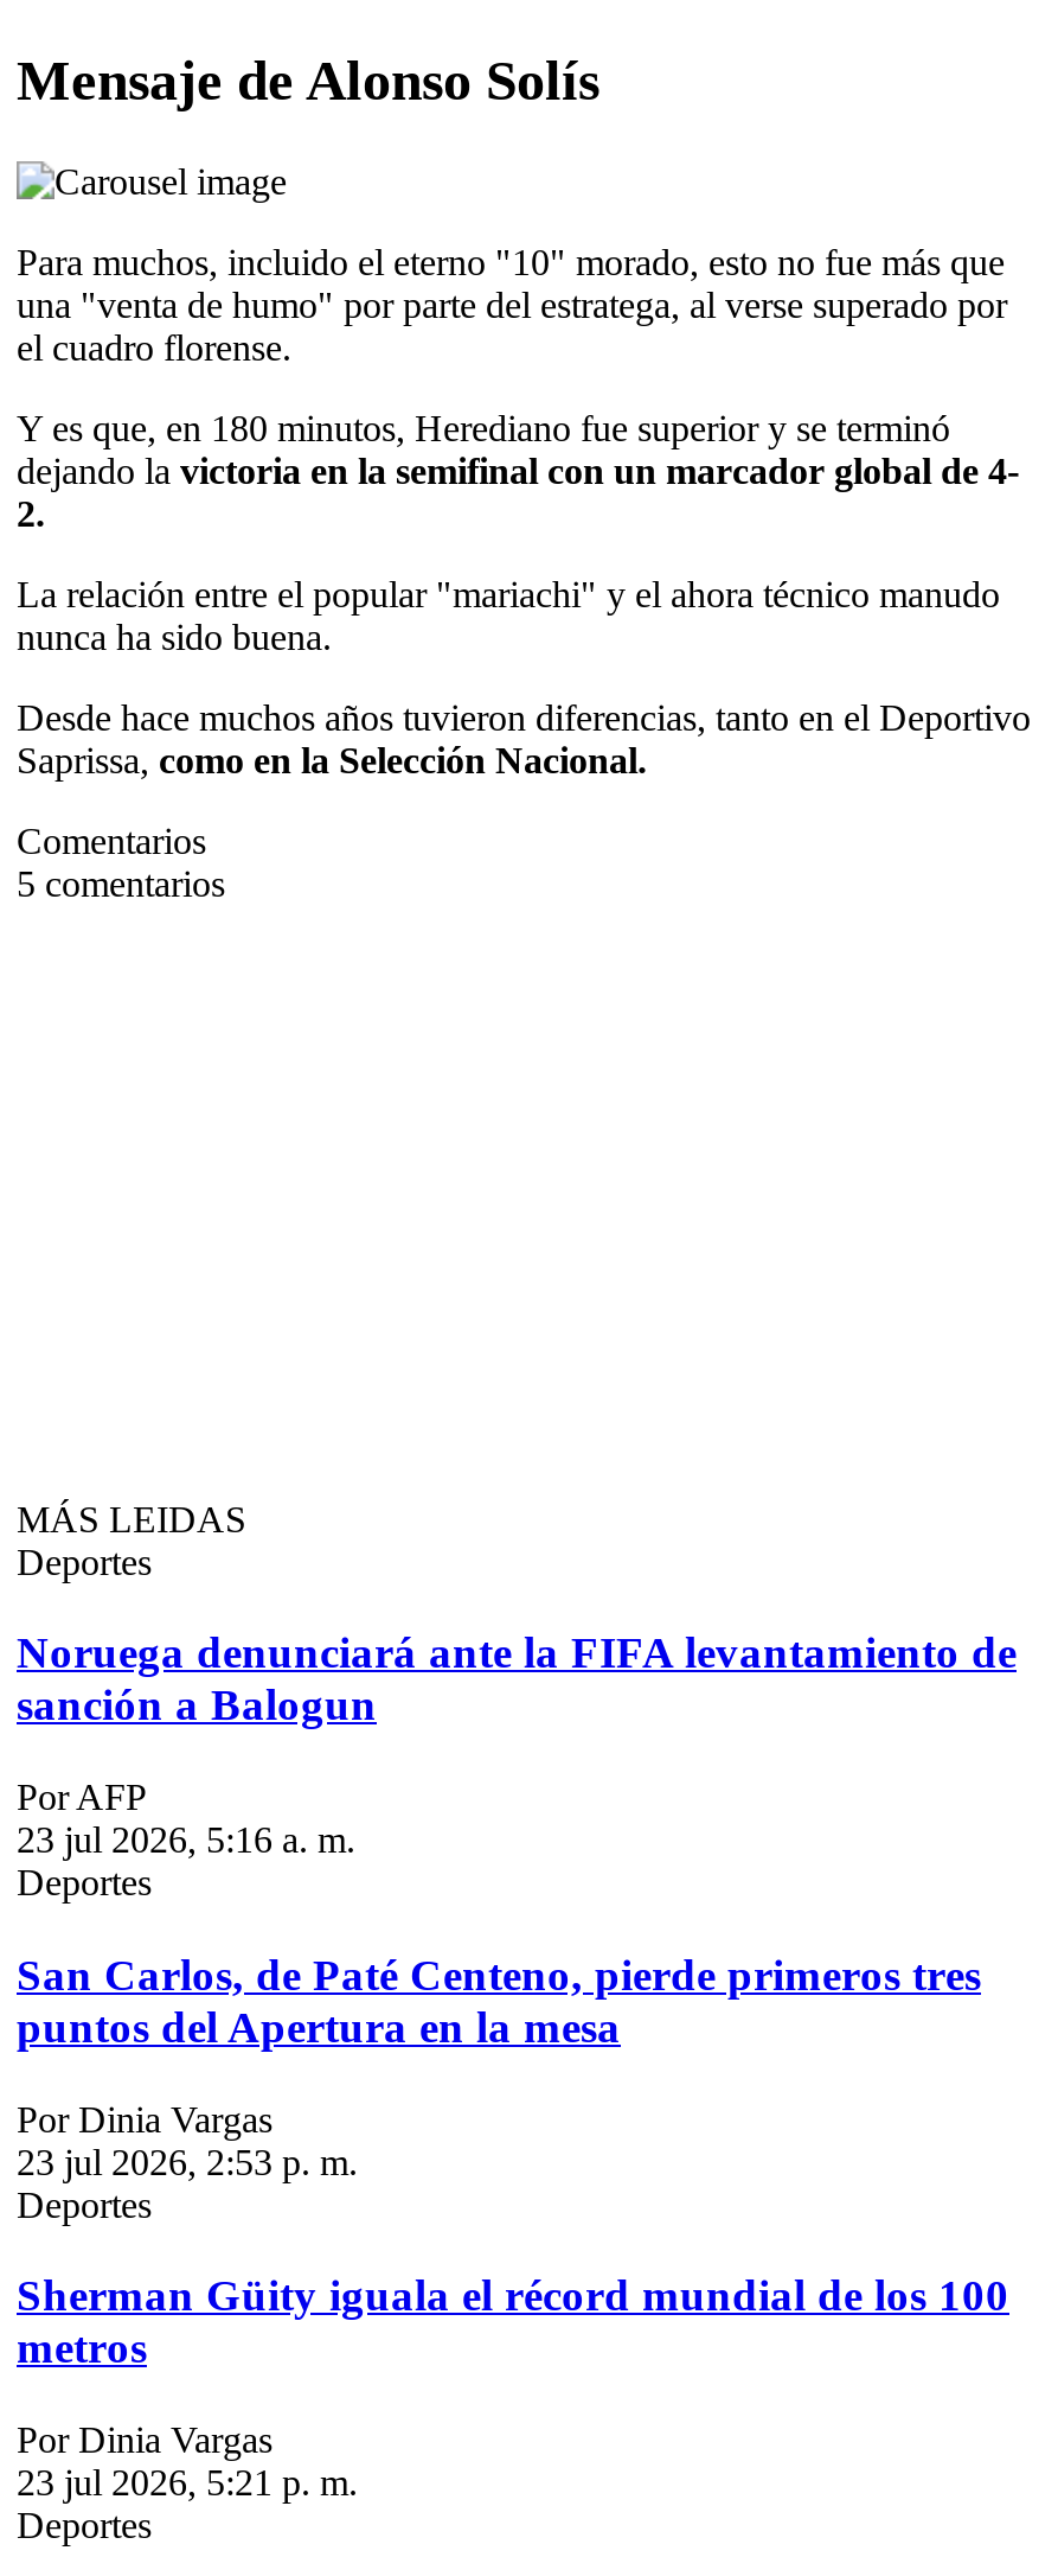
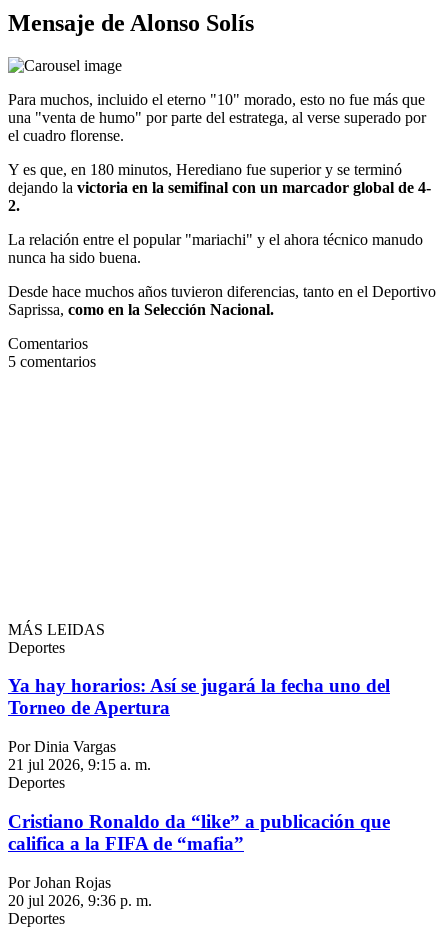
- Noruega denunciará ante la FIFA levantamiento de
- sanción a Balogun
- Por AFP
- 23 jul 2026, 5:16 a. m.
- Deportes
- San Carlos, de Paté Centeno, pierde primeros tres
- puntos del Apertura en la mesa
+ Ya hay horarios: Así se jugará la fecha uno del
+ Torneo de Apertura

- 23 jul 2026, 2:53 p. m.
+ 21 jul 2026, 9:15 a. m.

- Sherman Güity iguala el récord mundial de los 100
- metros
+ Cristiano Ronaldo da “like” a publicación que
+ califica a la FIFA de “mafia”

- Por Dinia Vargas
- 23 jul 2026, 5:21 p. m.
+ Por Johan Rojas
+ 20 jul 2026, 9:36 p. m.
